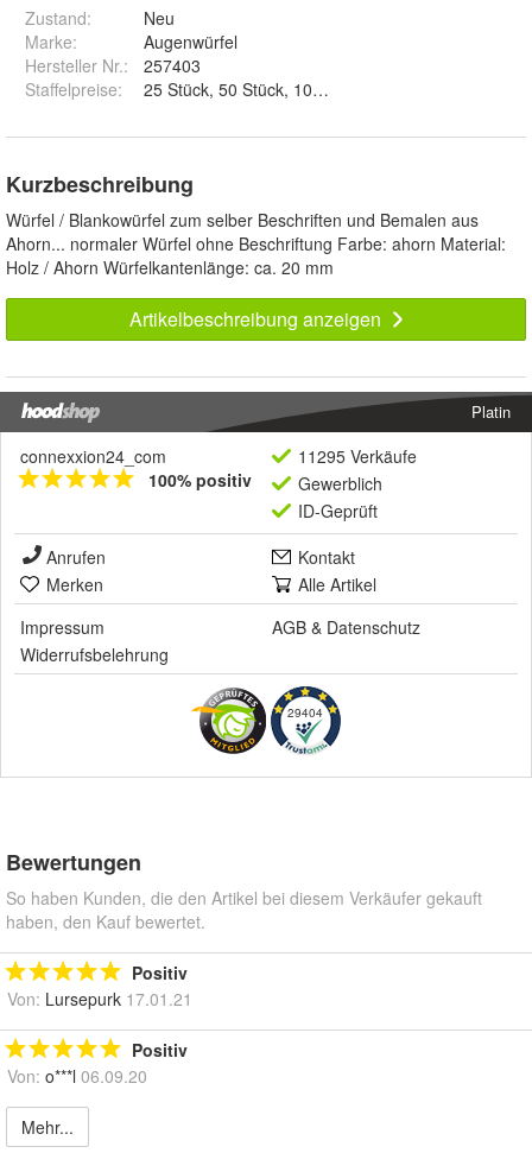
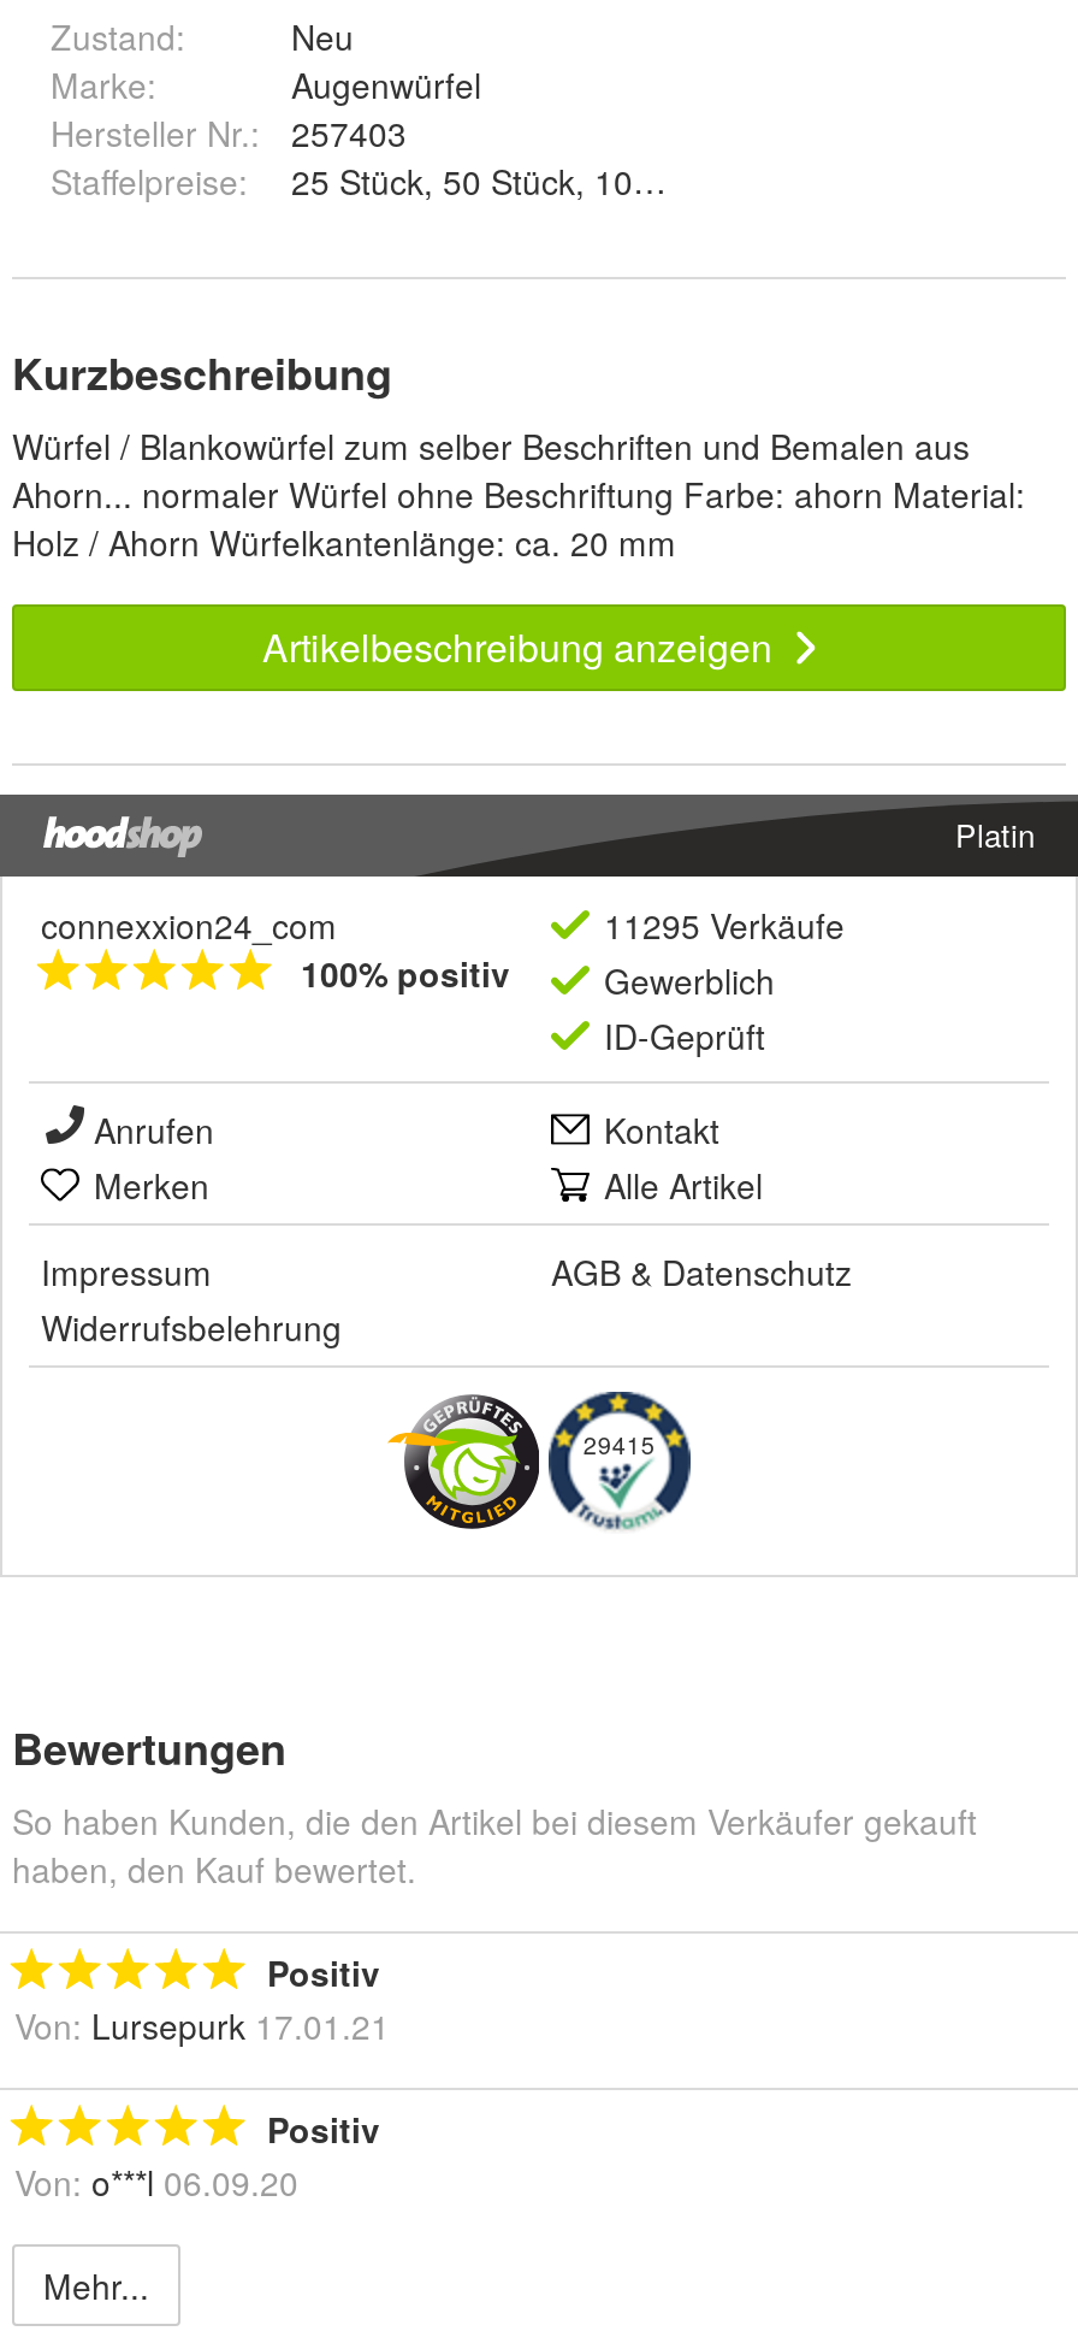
- 29404
+ 29415
